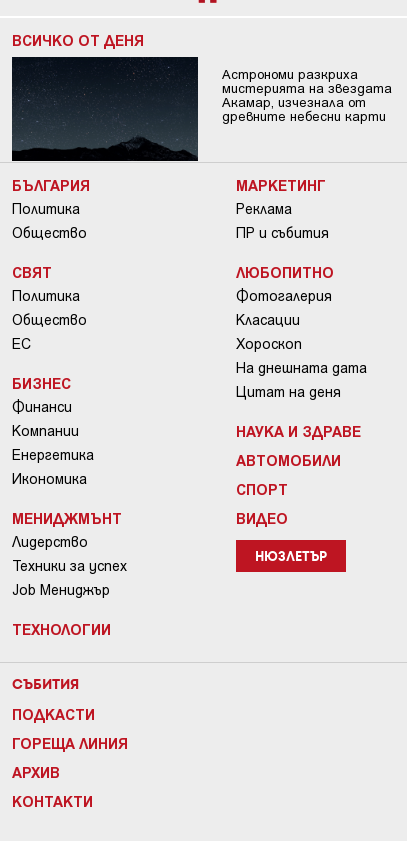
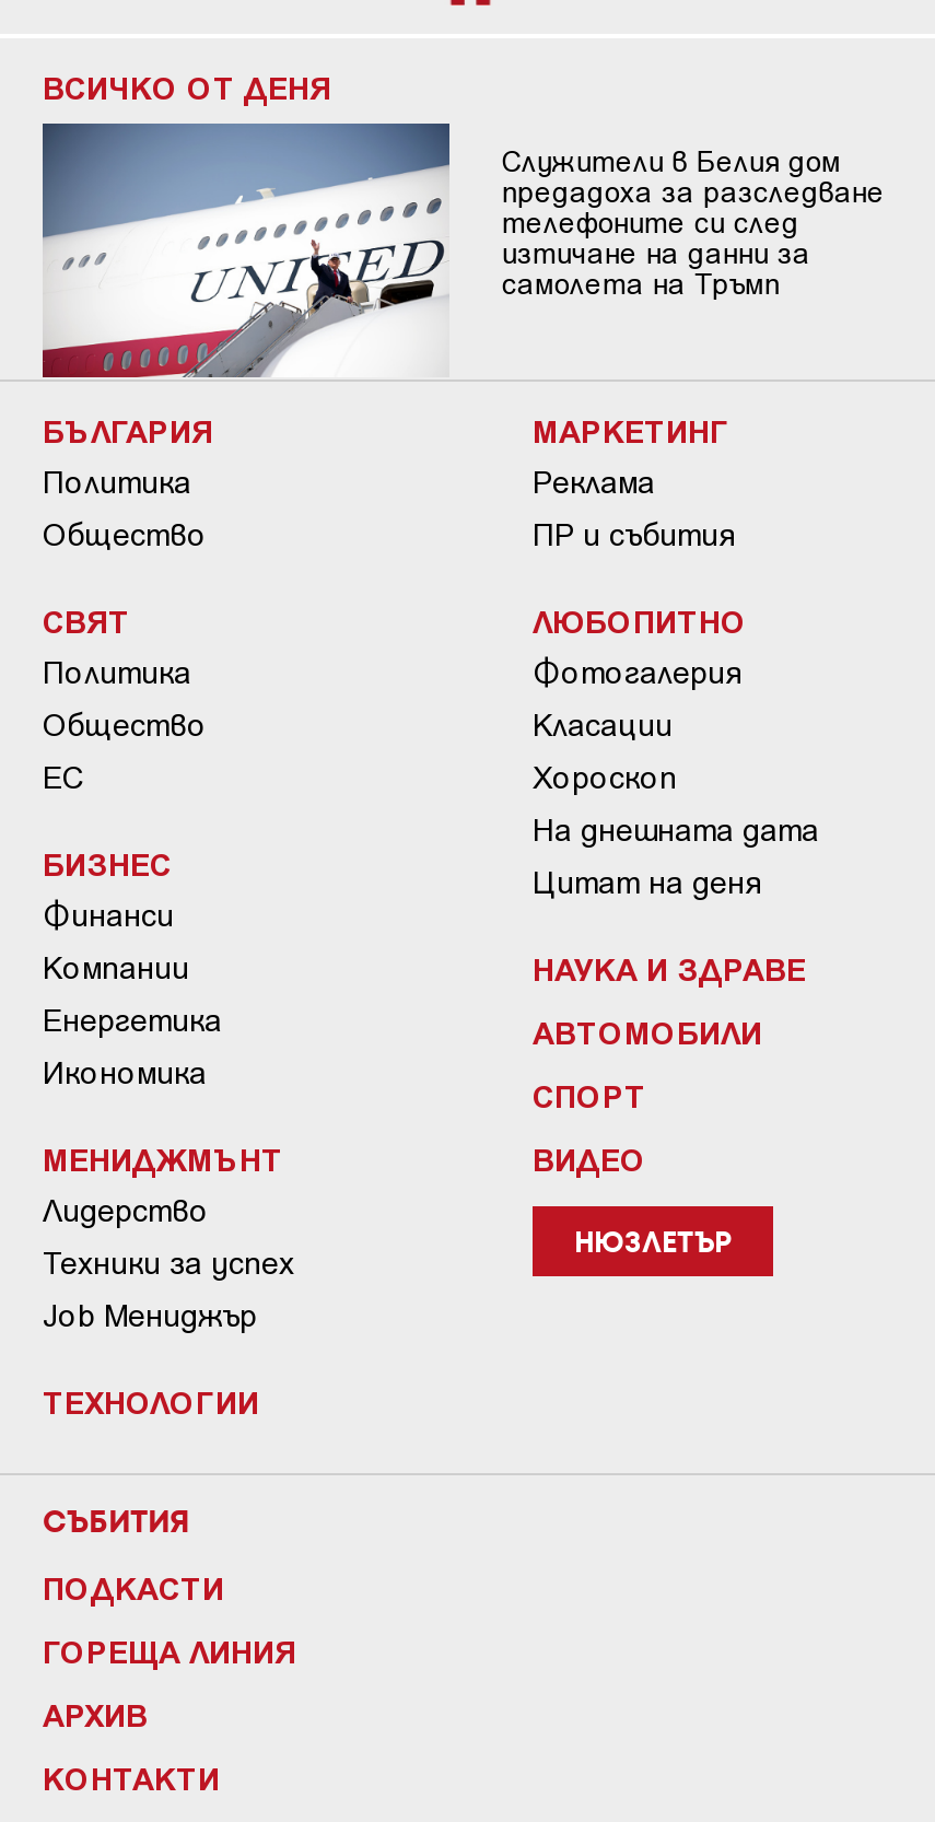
- [image]
- Астрономи разкриха
- мистерията на звездата
- Акамар, изчезнала от
- древните небесни карти
+ [image]
+ Служители в Белия дом
+ предадоха за разследване
+ телефоните си след
+ изтичане на данни за
+ самолета на Тръмп
